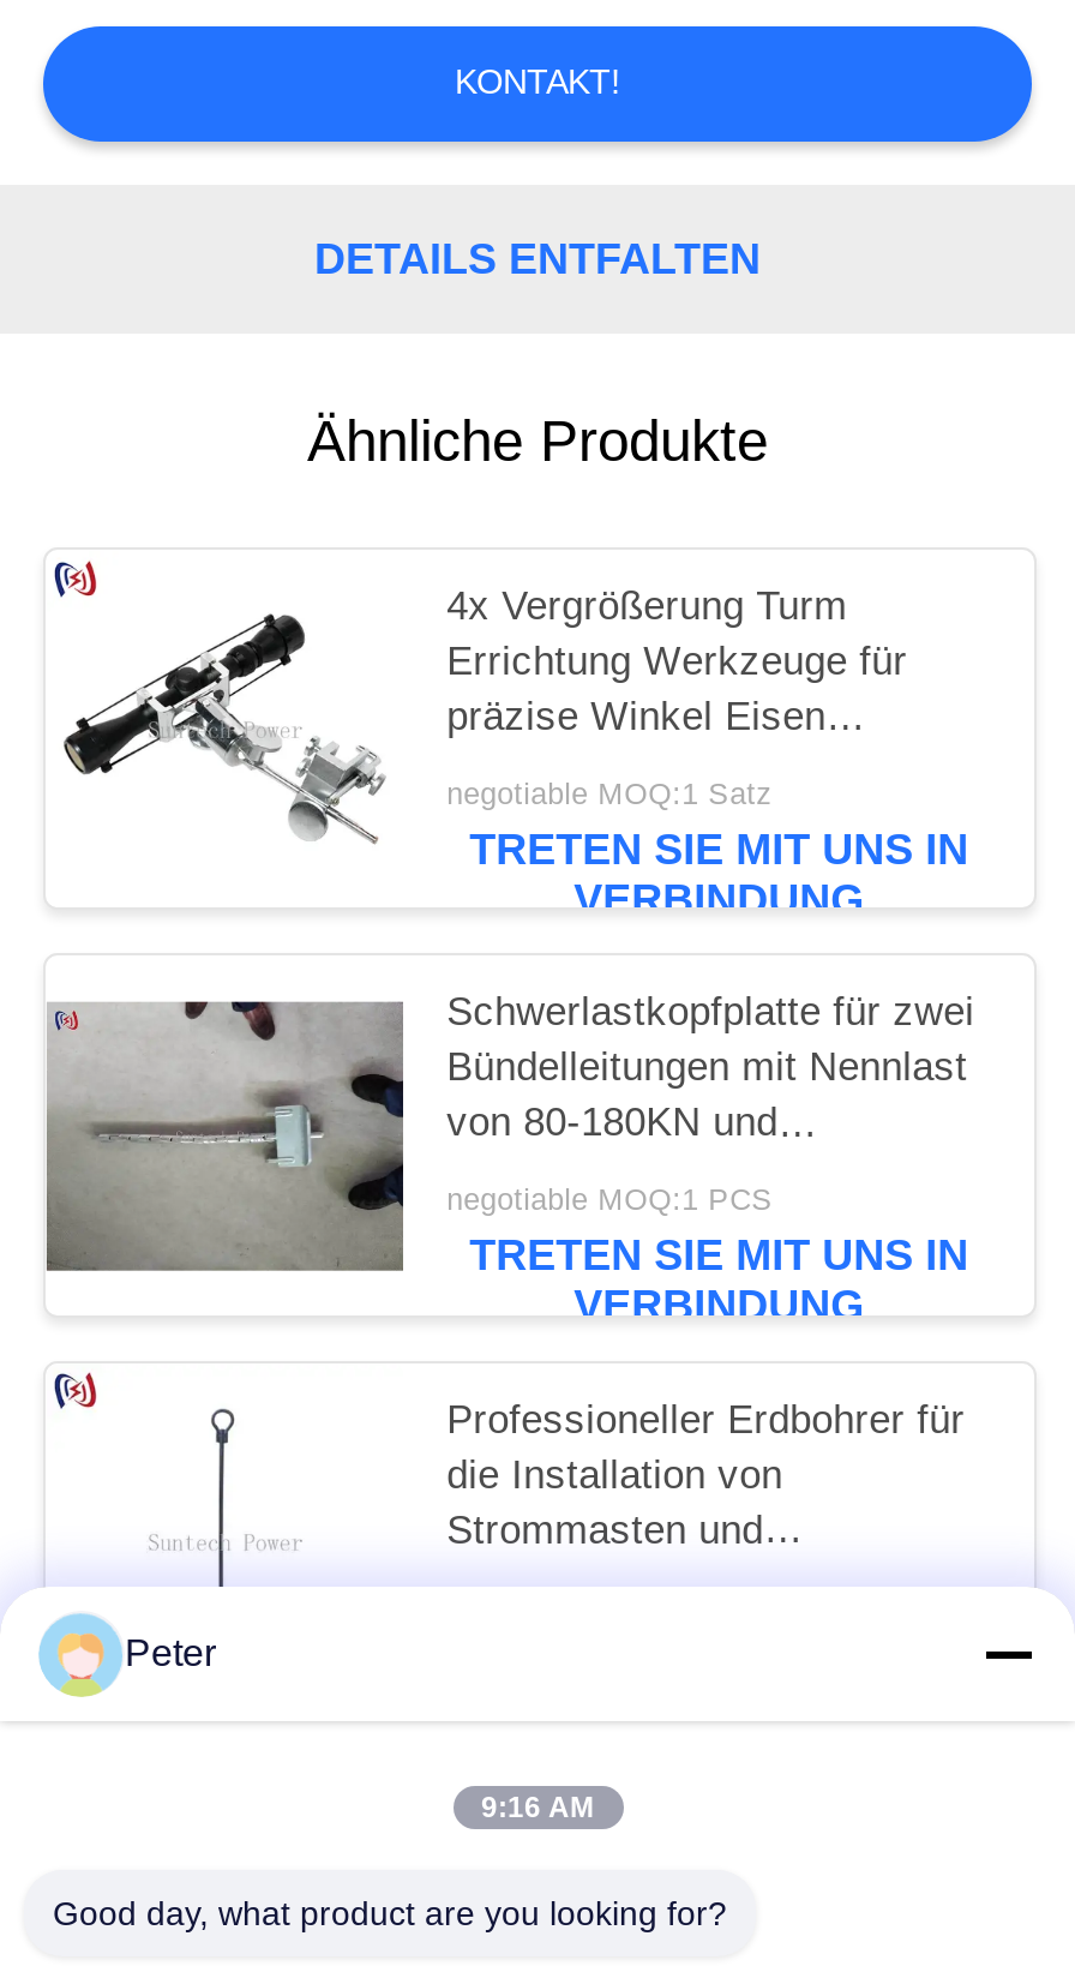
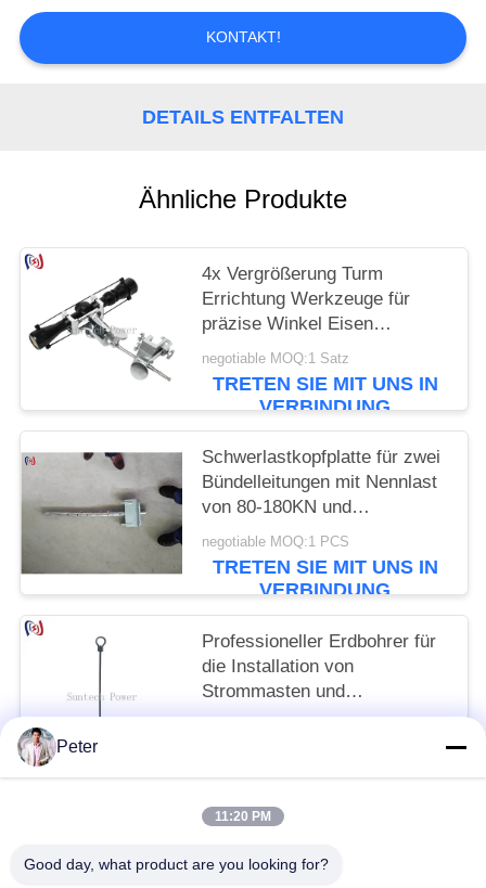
- [image]
+ [image]

- 9:16 AM
+ 11:20 PM
